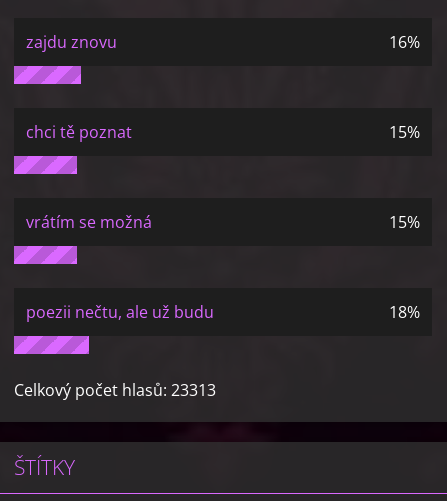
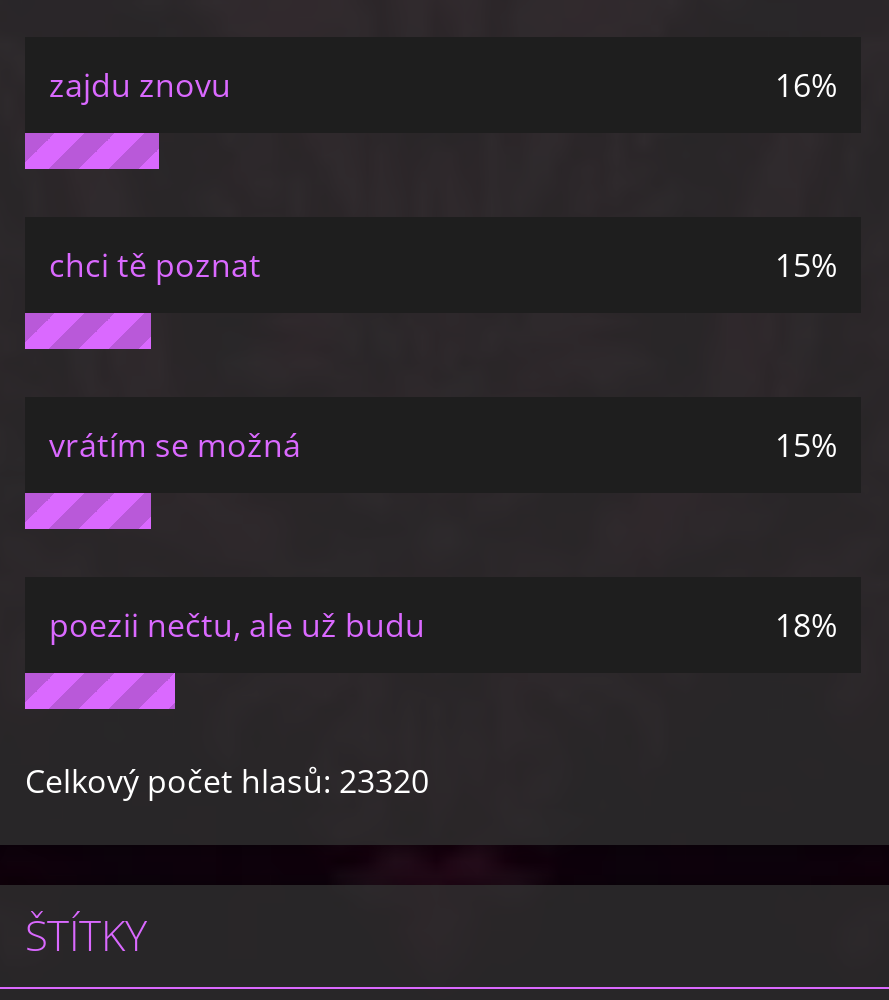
- Celkový počet hlasů: 23313
+ Celkový počet hlasů: 23320
